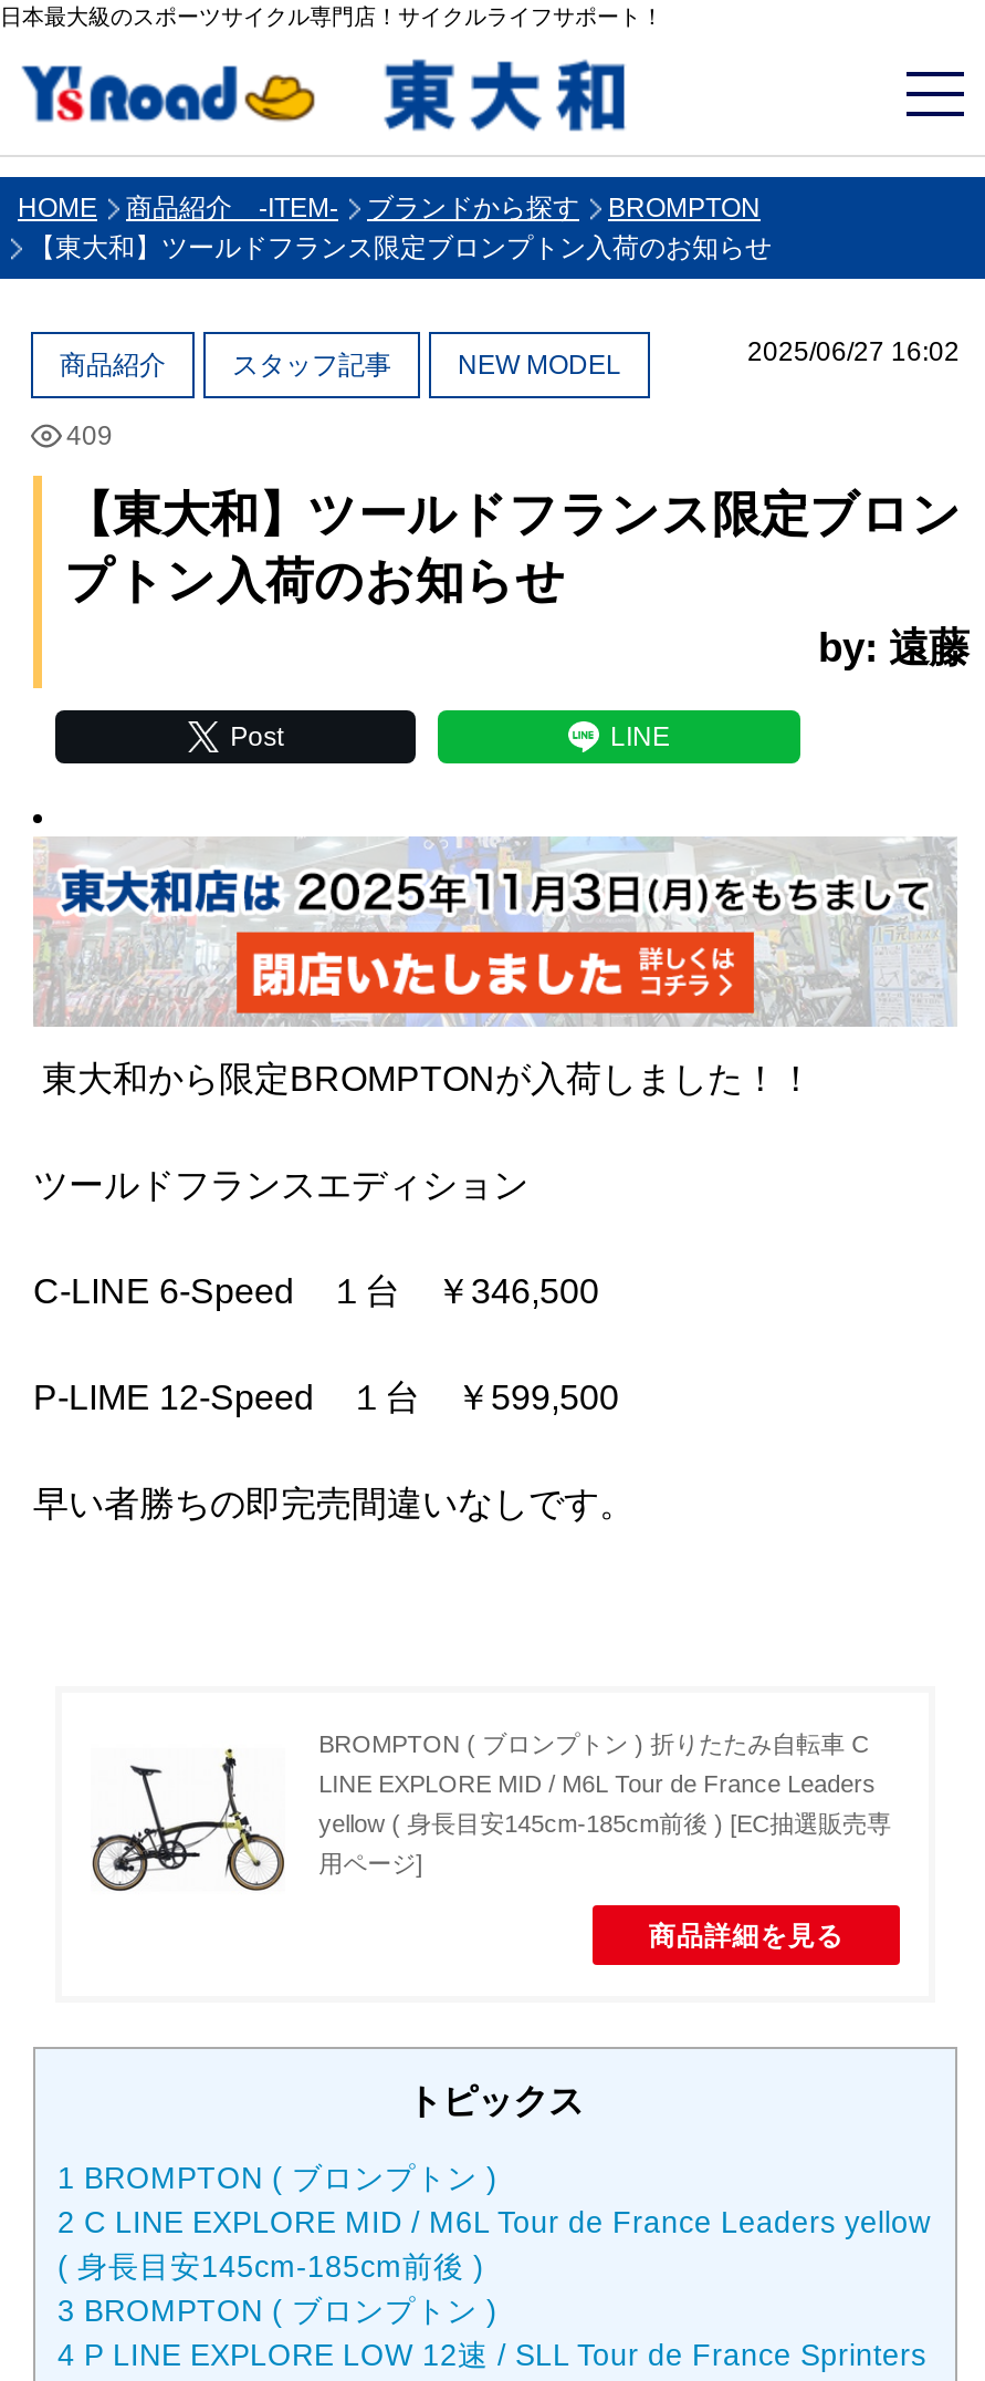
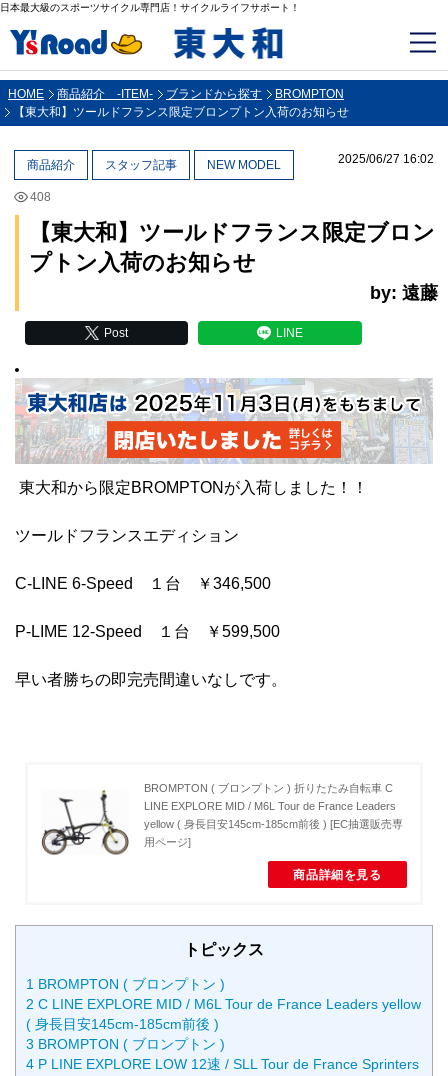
- 409
+ 408
